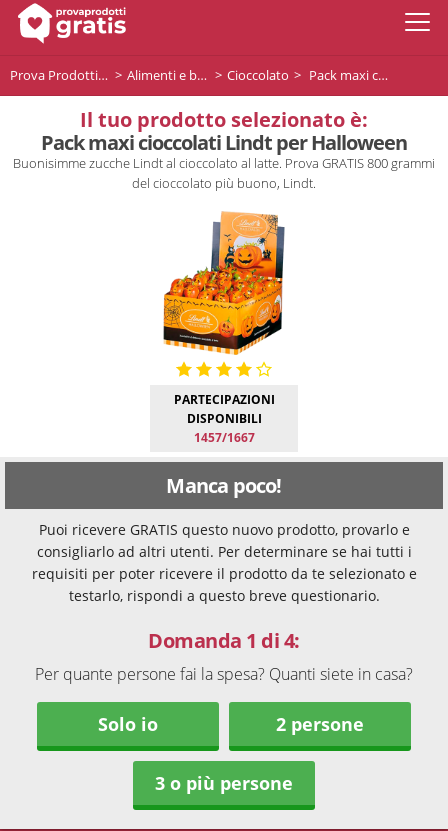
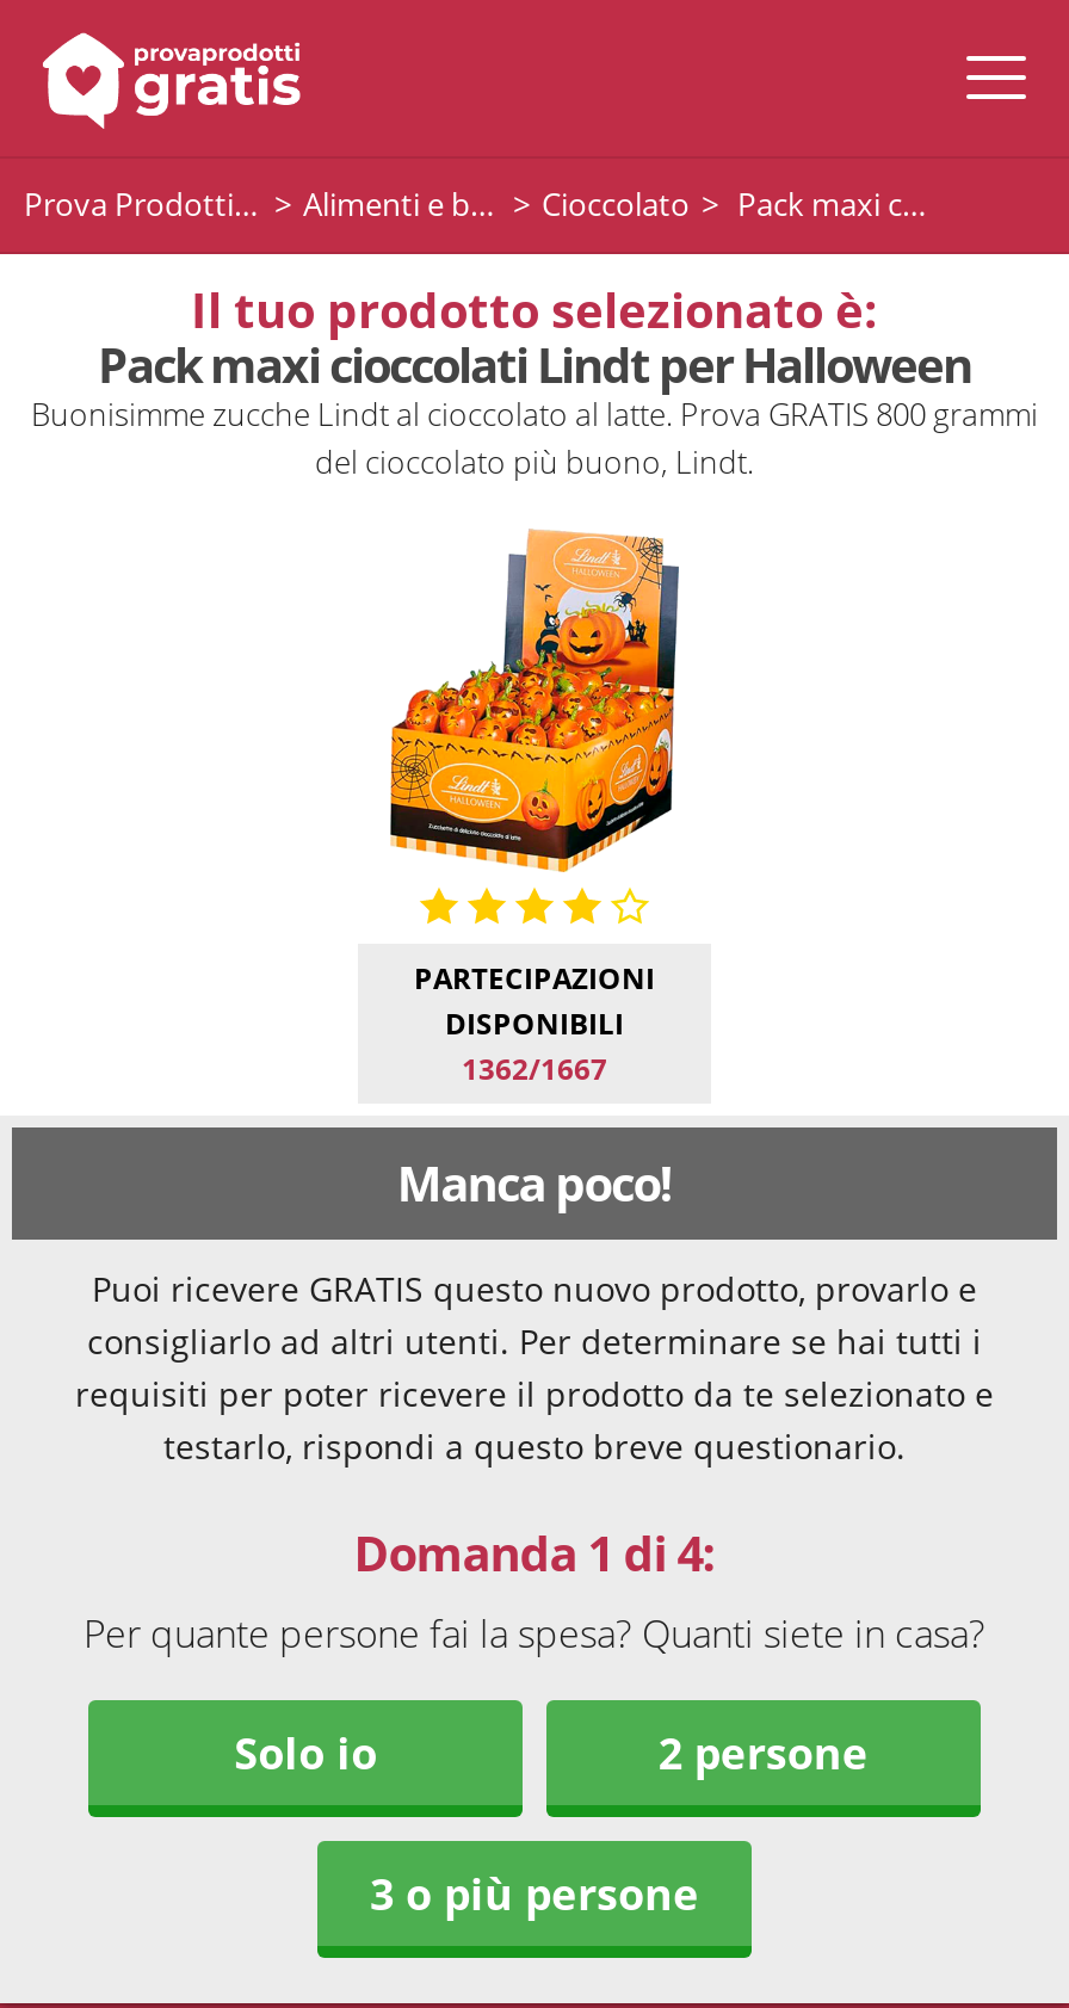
- 1457/1667
+ 1362/1667
